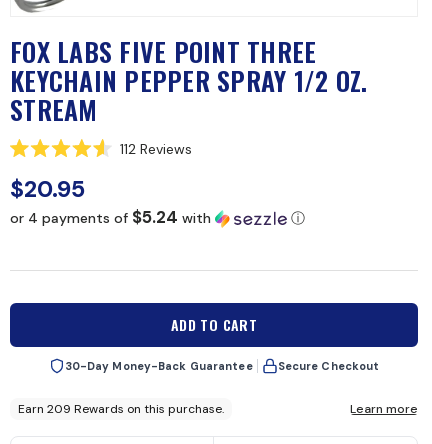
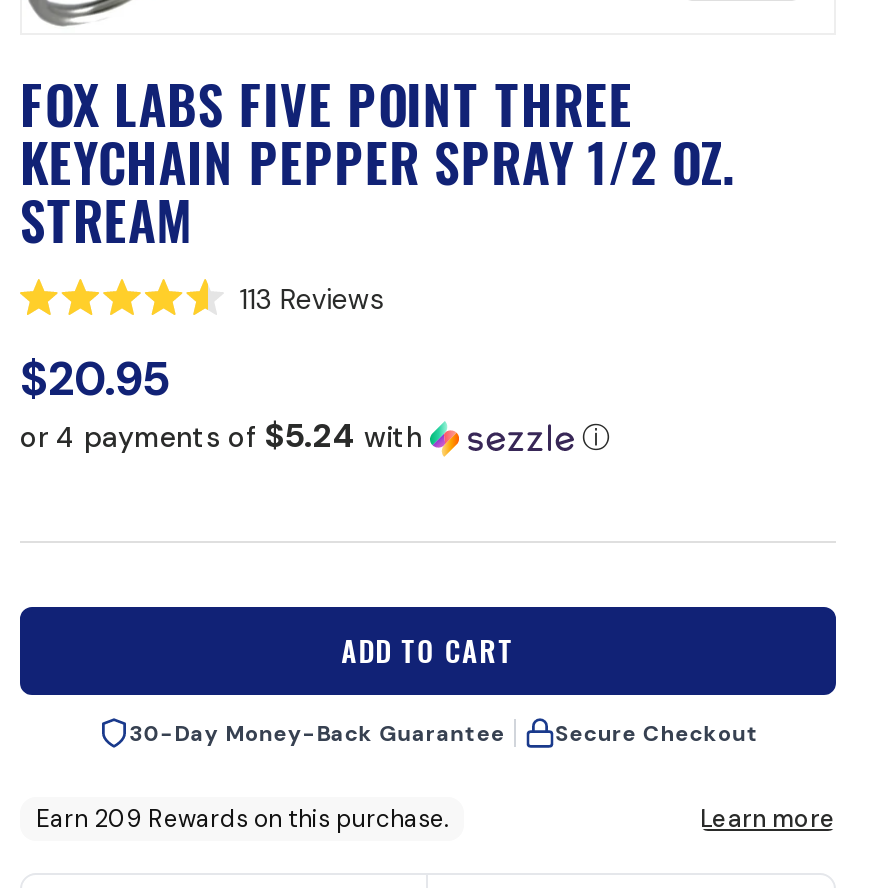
- 112 Reviews C
+ 113 Reviews C
